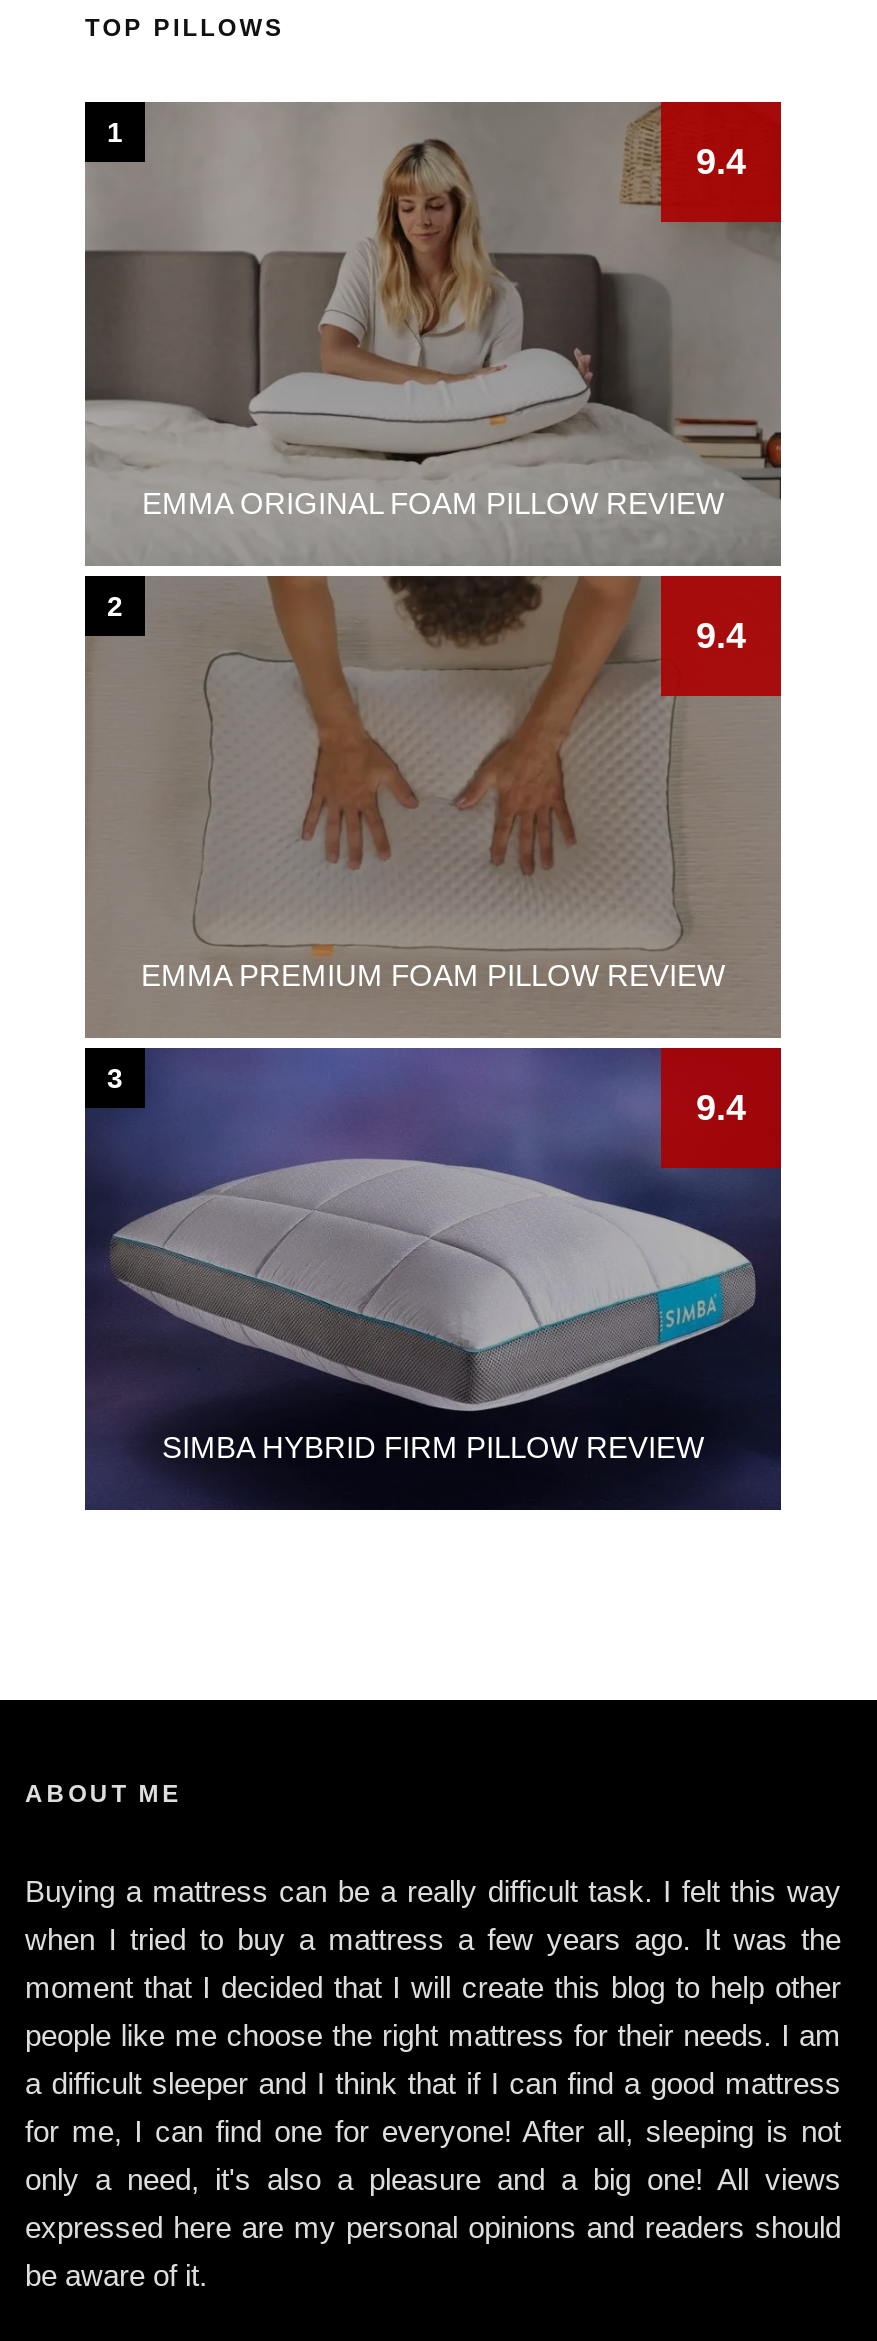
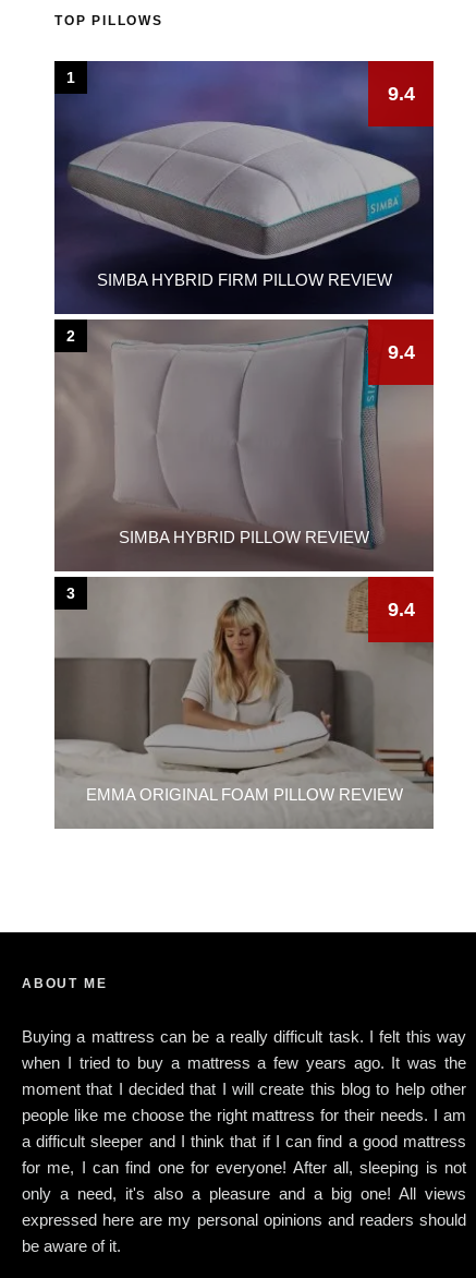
- [image]
- EMMA PREMIUM FOAM PILLOW REVIEW
+ [image]
+ SIMBA HYBRID PILLOW REVIEW

moved down: EMMA ORIGINAL FOAM PILLOW REVIEW

moved up: SIMBA HYBRID FIRM PILLOW REVIEW
